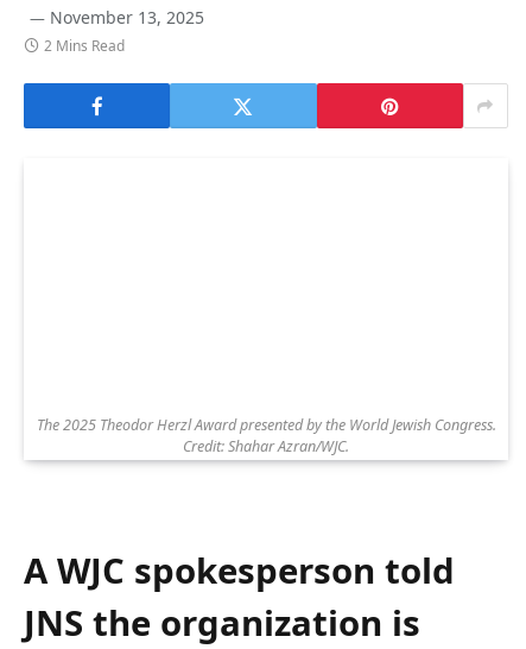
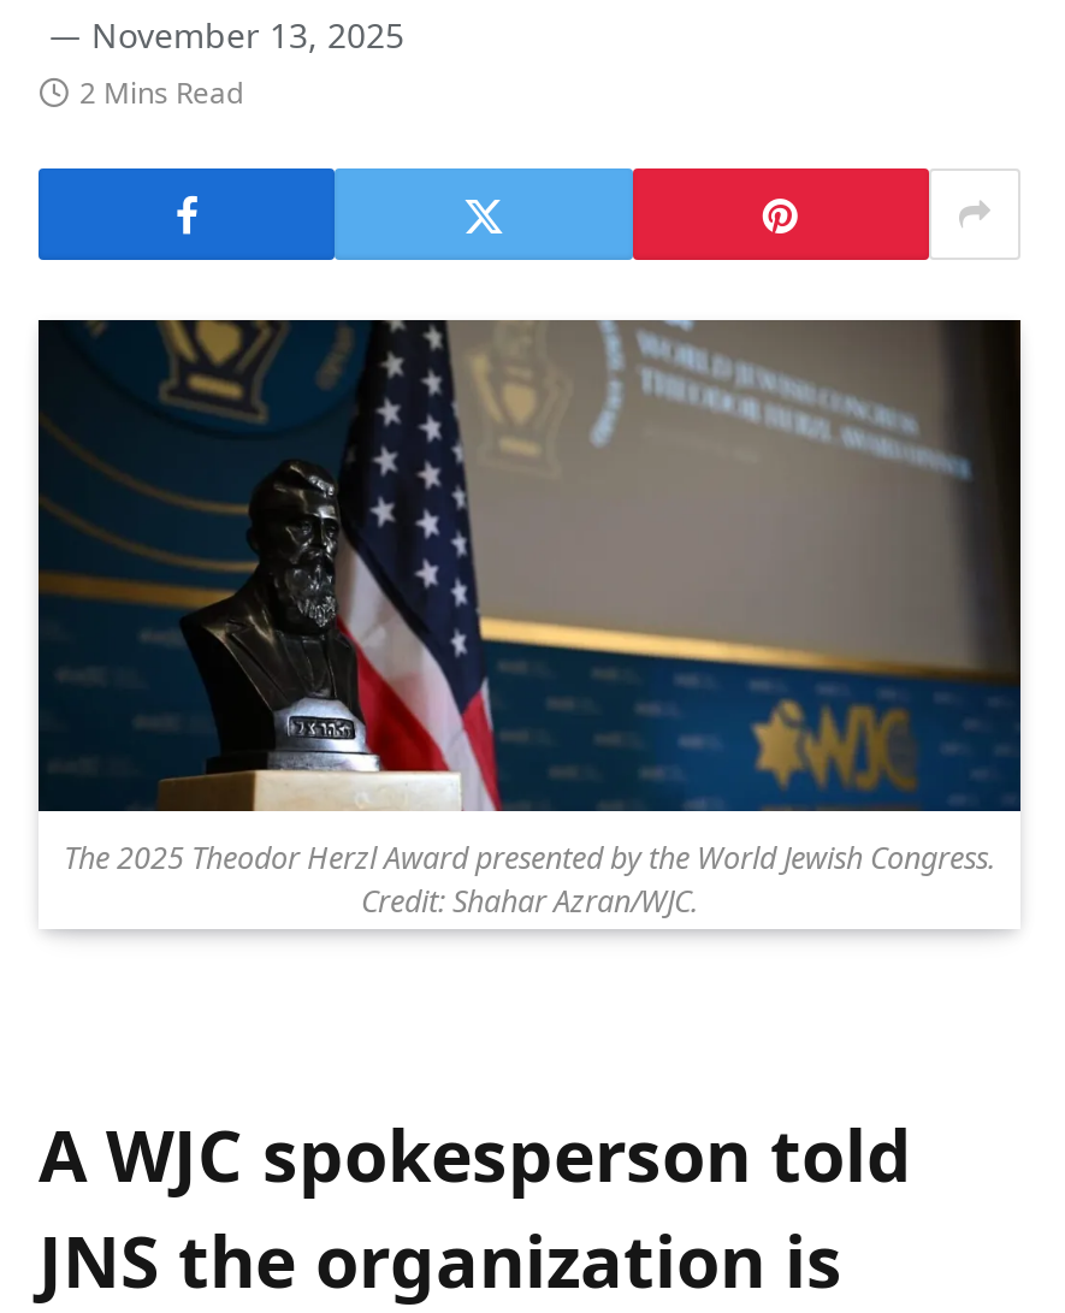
+ [image]
